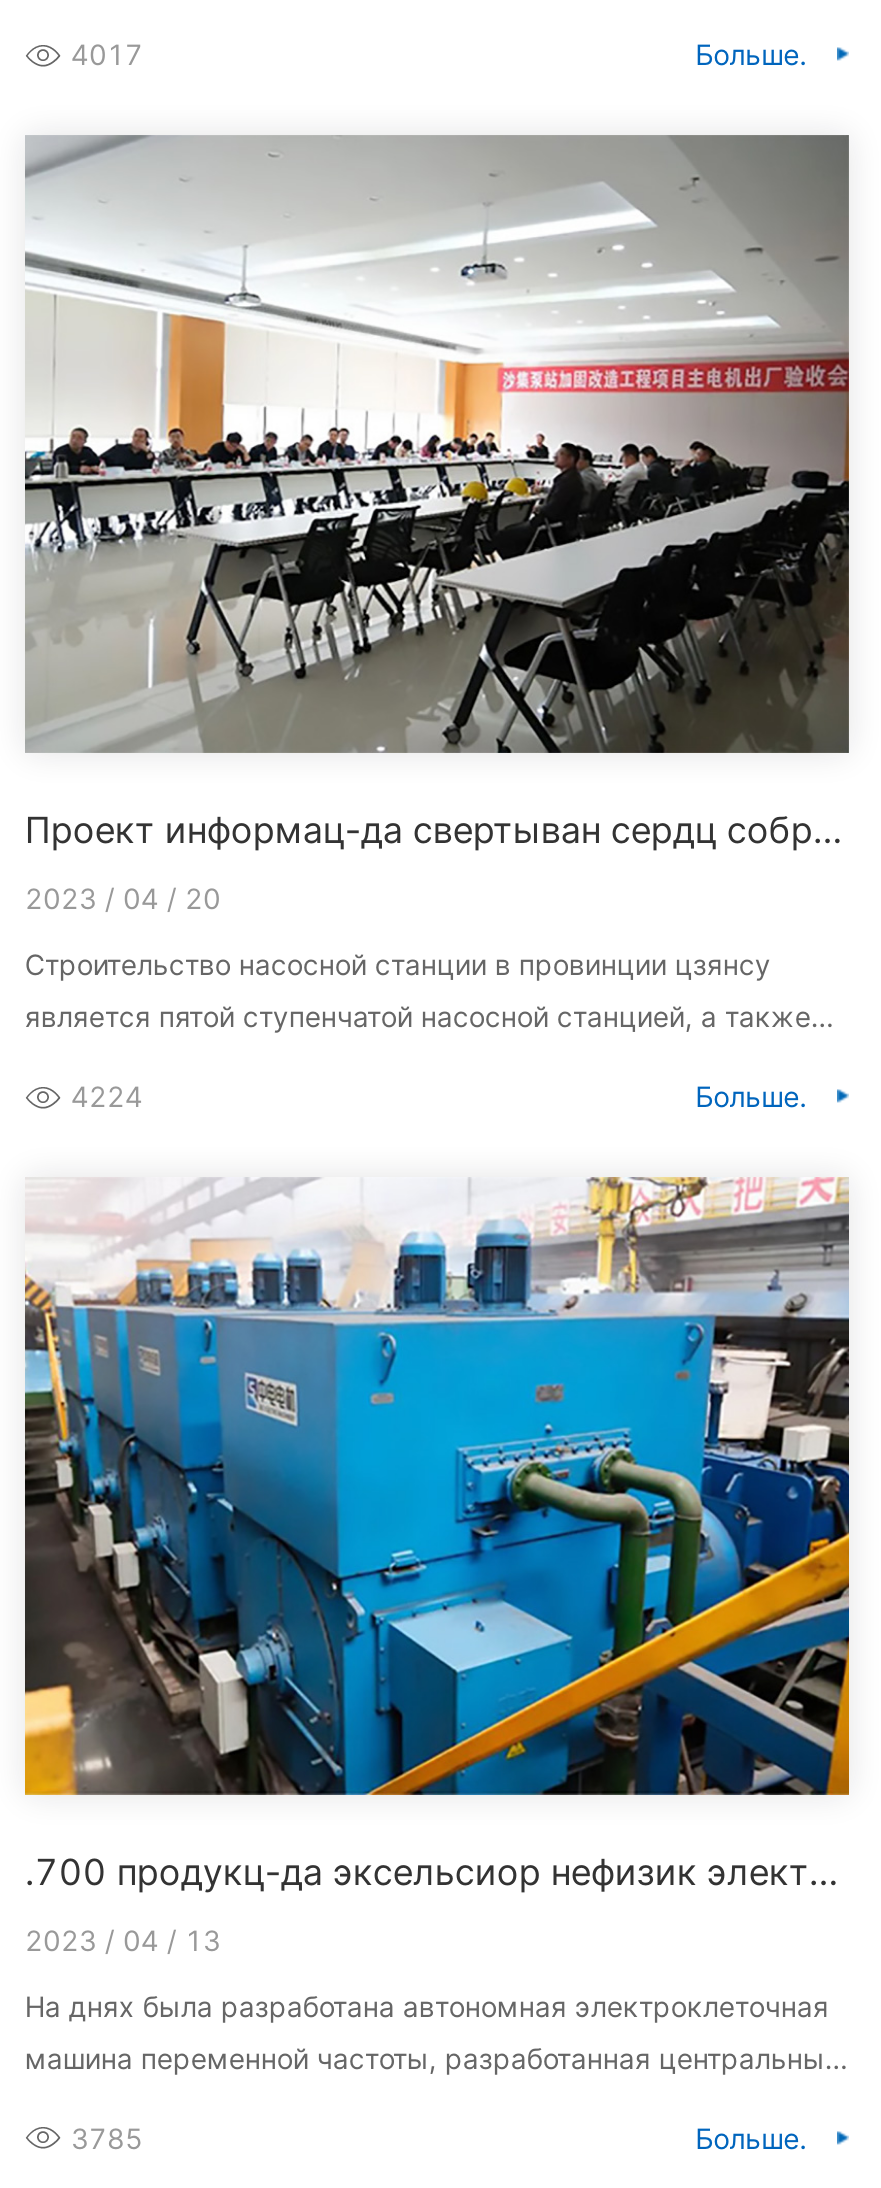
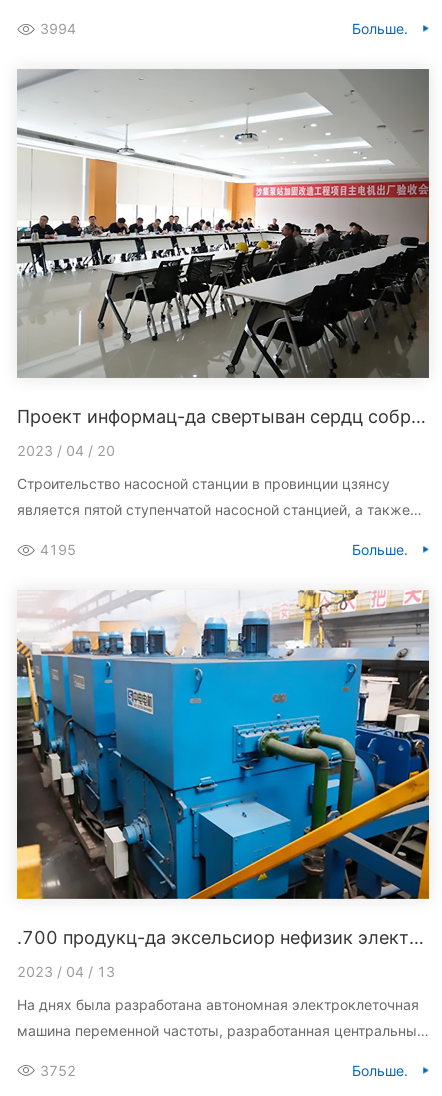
- 4017
+ 3994

- 4224
+ 4195

- 3785
+ 3752
